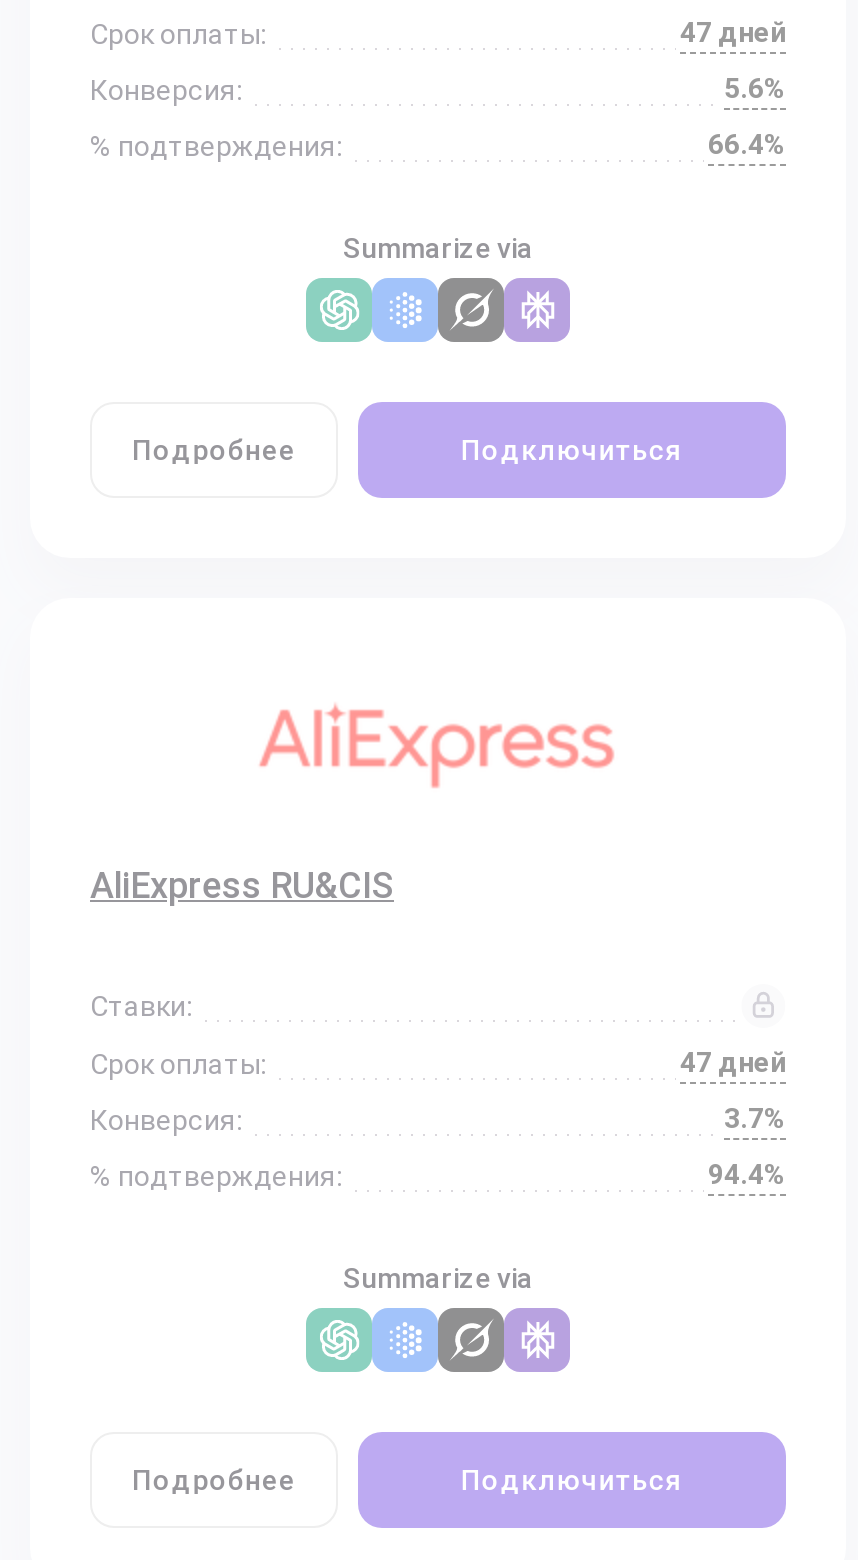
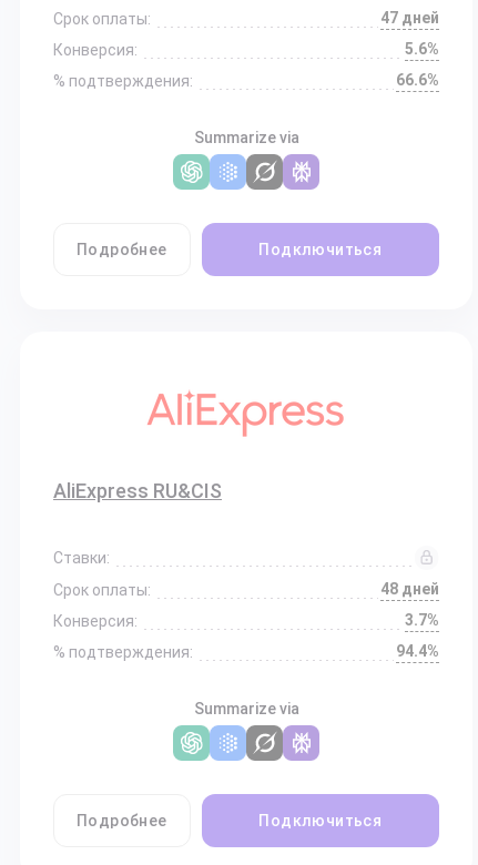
- 66.4%
+ 66.6%

- 47 дней
+ 48 дней
